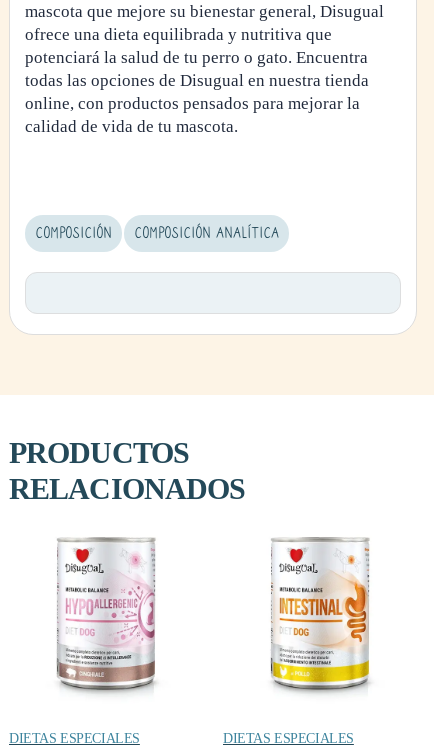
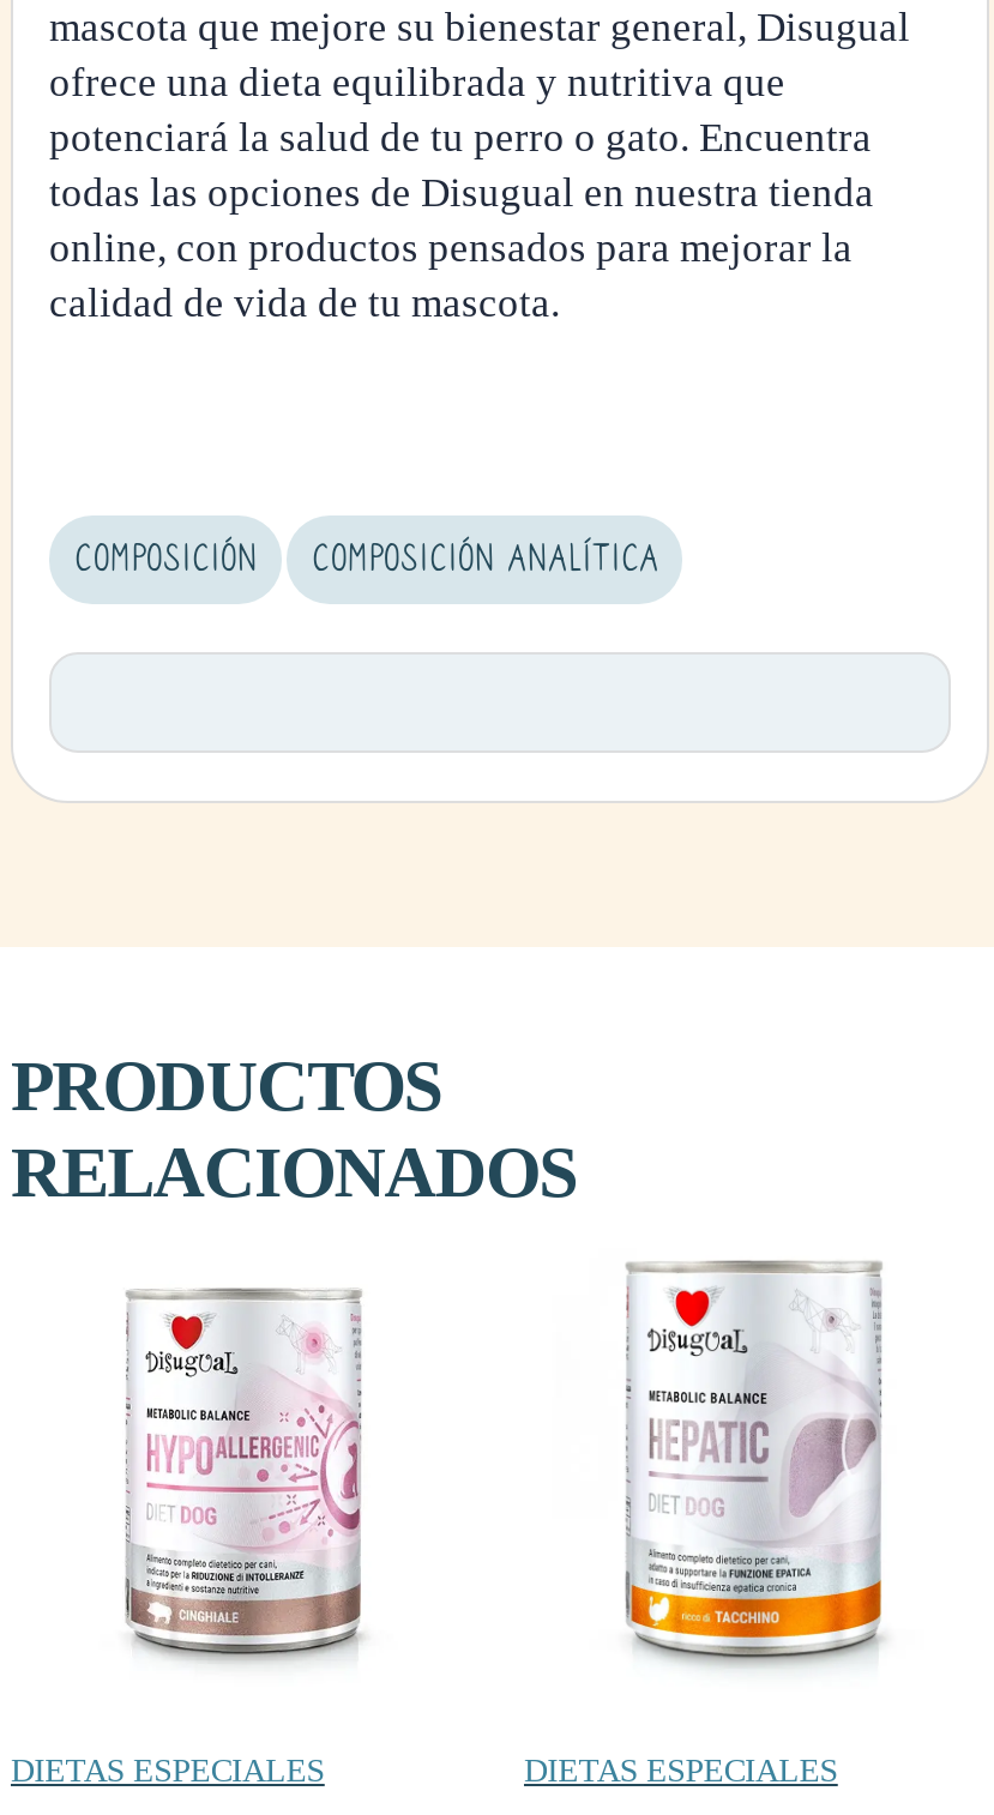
- [image]
+ [image]
